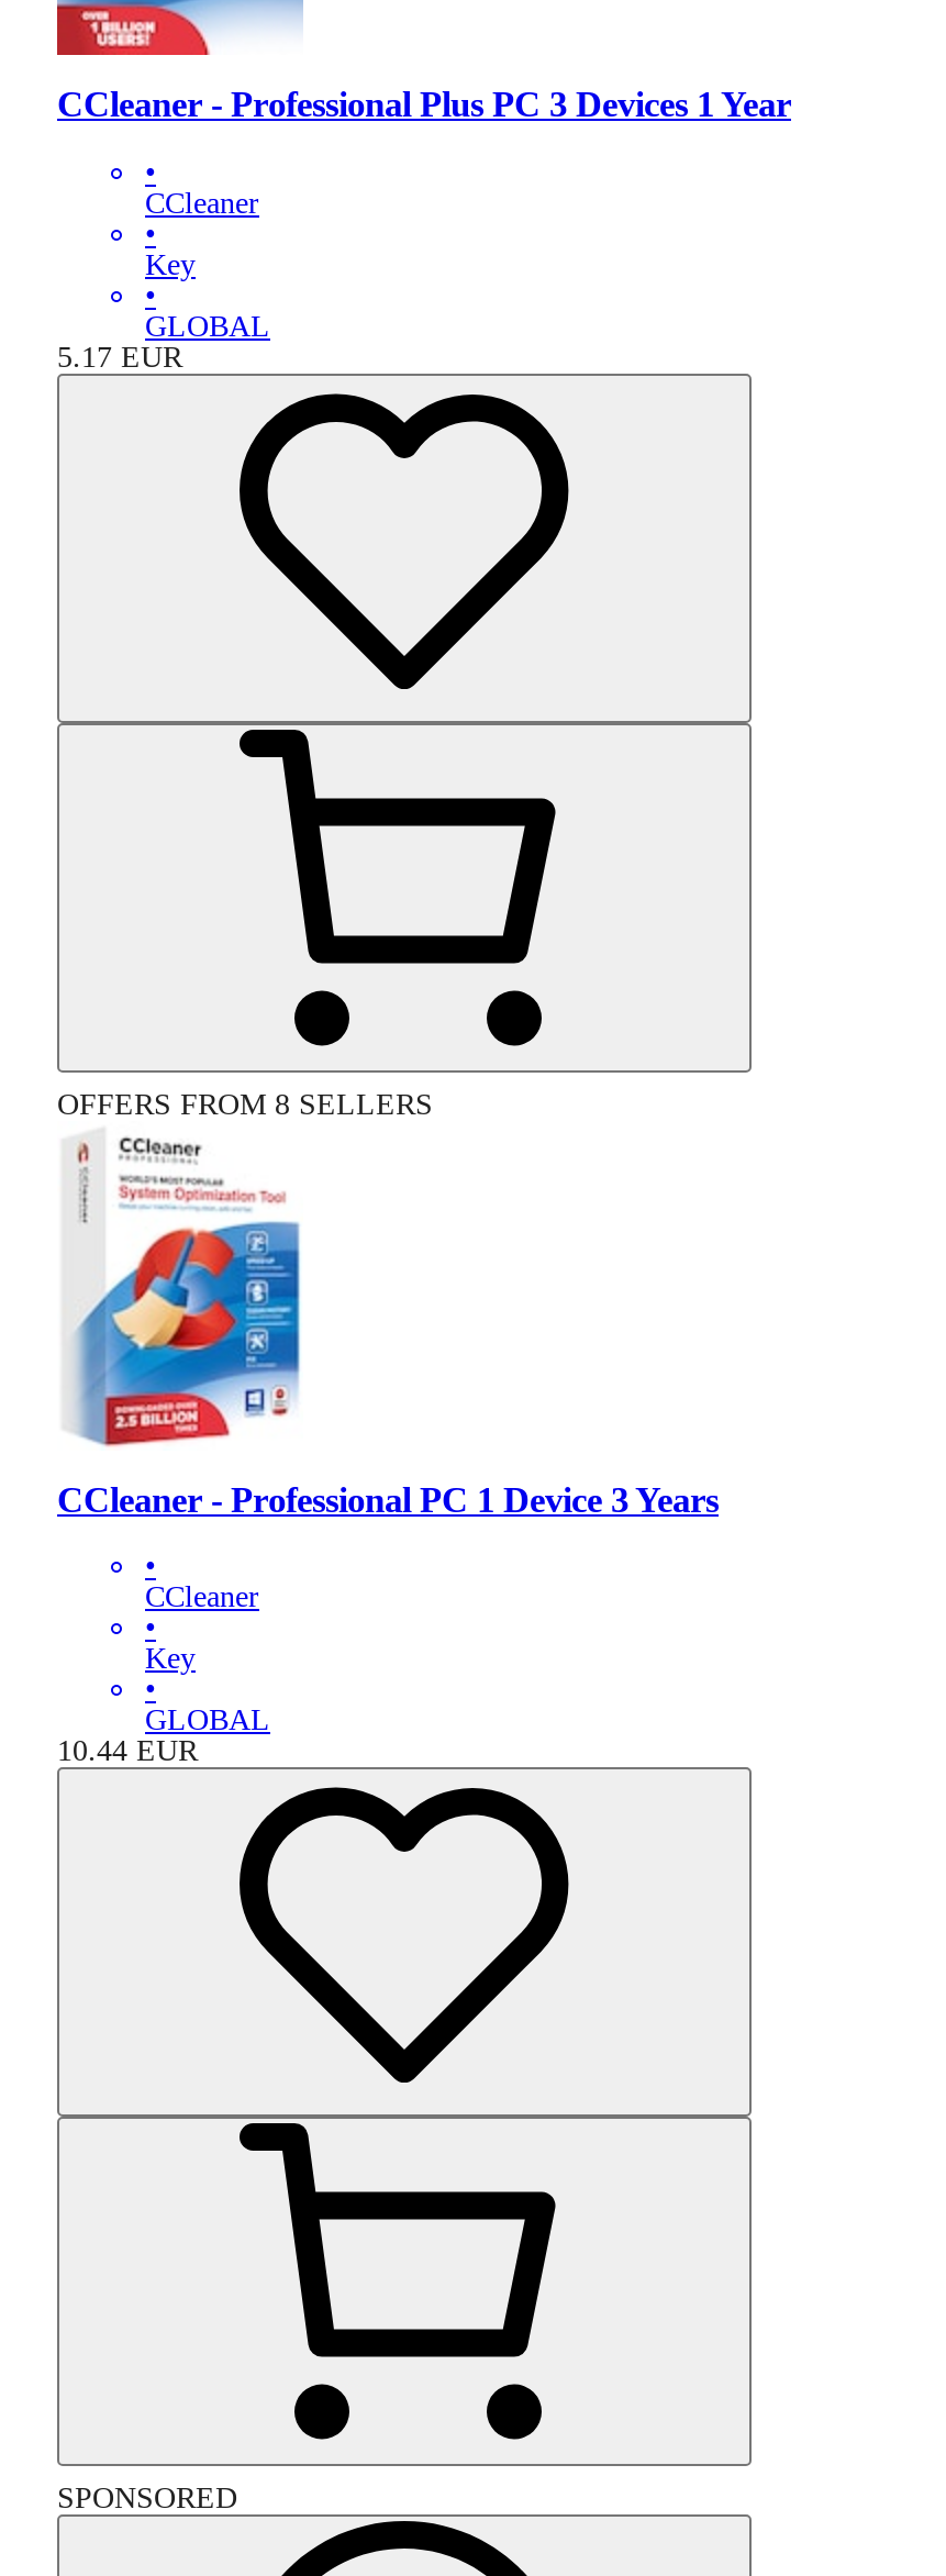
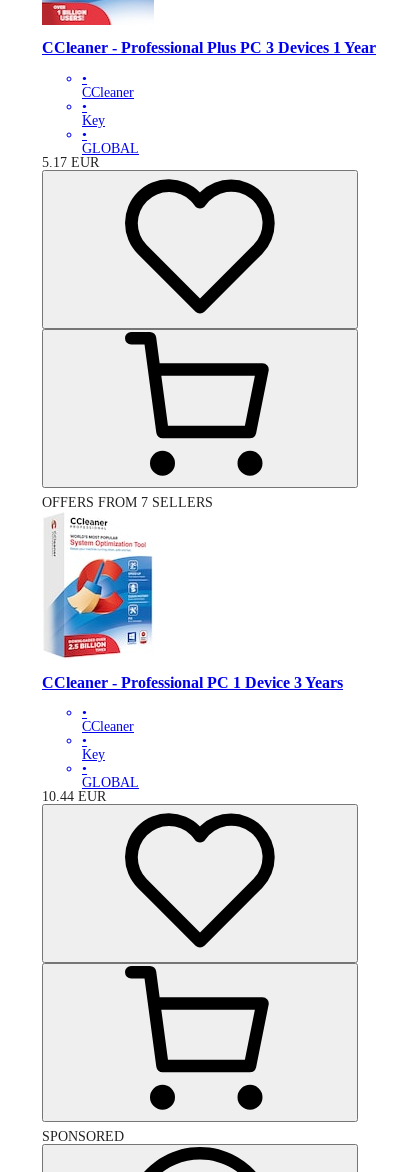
- OFFERS FROM 8 SELLERS
+ OFFERS FROM 7 SELLERS
